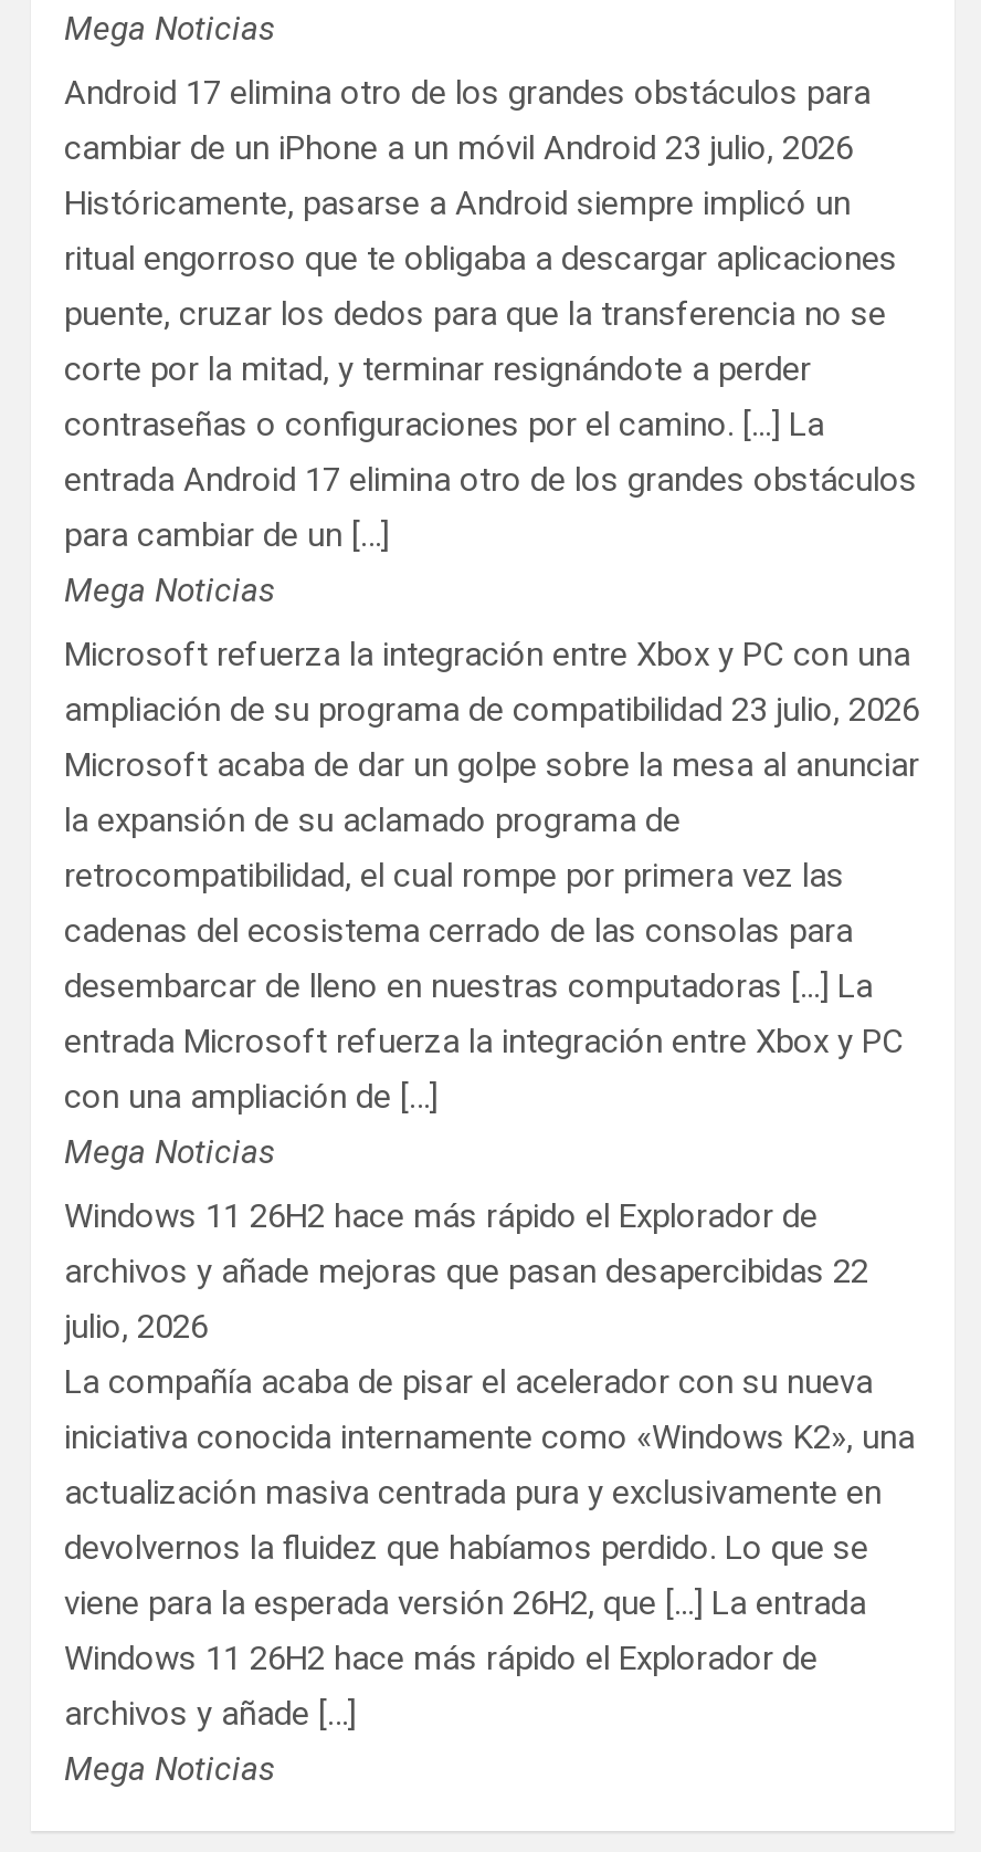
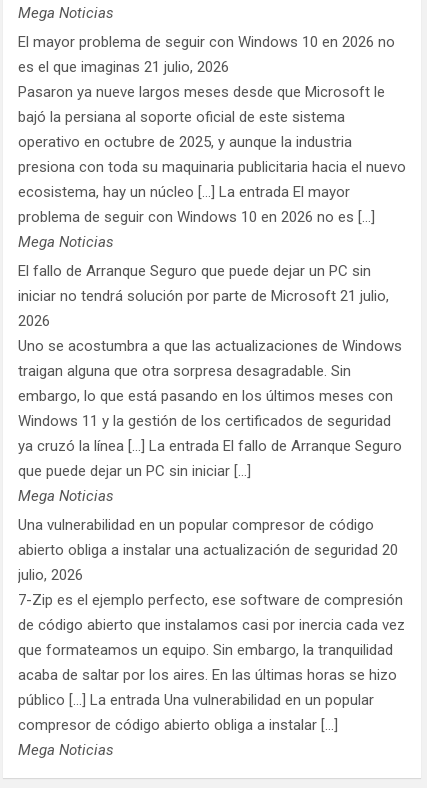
- Android 17 elimina otro de los grandes obstáculos para
- cambiar de un iPhone a un móvil Android 23 julio, 2026
- Históricamente, pasarse a Android siempre implicó un
- ritual engorroso que te obligaba a descargar aplicaciones
- puente, cruzar los dedos para que la transferencia no se
- corte por la mitad, y terminar resignándote a perder
- contraseñas o configuraciones por el camino. [...] La
- entrada Android 17 elimina otro de los grandes obstáculos
- para cambiar de un […]
+ El mayor problema de seguir con Windows 10 en 2026 no
+ es el que imaginas 21 julio, 2026
+ Pasaron ya nueve largos meses desde que Microsoft le
+ bajó la persiana al soporte oficial de este sistema
+ operativo en octubre de 2025, y aunque la industria
+ presiona con toda su maquinaria publicitaria hacia el nuevo
+ ecosistema, hay un núcleo [...] La entrada El mayor
+ problema de seguir con Windows 10 en 2026 no es […]

- Microsoft refuerza la integración entre Xbox y PC con una
- ampliación de su programa de compatibilidad 23 julio, 2026
- Microsoft acaba de dar un golpe sobre la mesa al anunciar
- la expansión de su aclamado programa de
- retrocompatibilidad, el cual rompe por primera vez las
- cadenas del ecosistema cerrado de las consolas para
- desembarcar de lleno en nuestras computadoras [...] La
- entrada Microsoft refuerza la integración entre Xbox y PC
- con una ampliación de […]
+ El fallo de Arranque Seguro que puede dejar un PC sin
+ iniciar no tendrá solución por parte de Microsoft 21 julio,
+ 2026
+ Uno se acostumbra a que las actualizaciones de Windows
+ traigan alguna que otra sorpresa desagradable. Sin
+ embargo, lo que está pasando en los últimos meses con
+ Windows 11 y la gestión de los certificados de seguridad
+ ya cruzó la línea [...] La entrada El fallo de Arranque Seguro
+ que puede dejar un PC sin iniciar […]

- Windows 11 26H2 hace más rápido el Explorador de
- archivos y añade mejoras que pasan desapercibidas 22
+ Una vulnerabilidad en un popular compresor de código
+ abierto obliga a instalar una actualización de seguridad 20

- La compañía acaba de pisar el acelerador con su nueva
- iniciativa conocida internamente como «Windows K2», una
- actualización masiva centrada pura y exclusivamente en
- devolvernos la fluidez que habíamos perdido. Lo que se
- viene para la esperada versión 26H2, que [...] La entrada
- Windows 11 26H2 hace más rápido el Explorador de
- archivos y añade […]
+ 7-Zip es el ejemplo perfecto, ese software de compresión
+ de código abierto que instalamos casi por inercia cada vez
+ que formateamos un equipo. Sin embargo, la tranquilidad
+ acaba de saltar por los aires. En las últimas horas se hizo
+ público [...] La entrada Una vulnerabilidad en un popular
+ compresor de código abierto obliga a instalar […]
